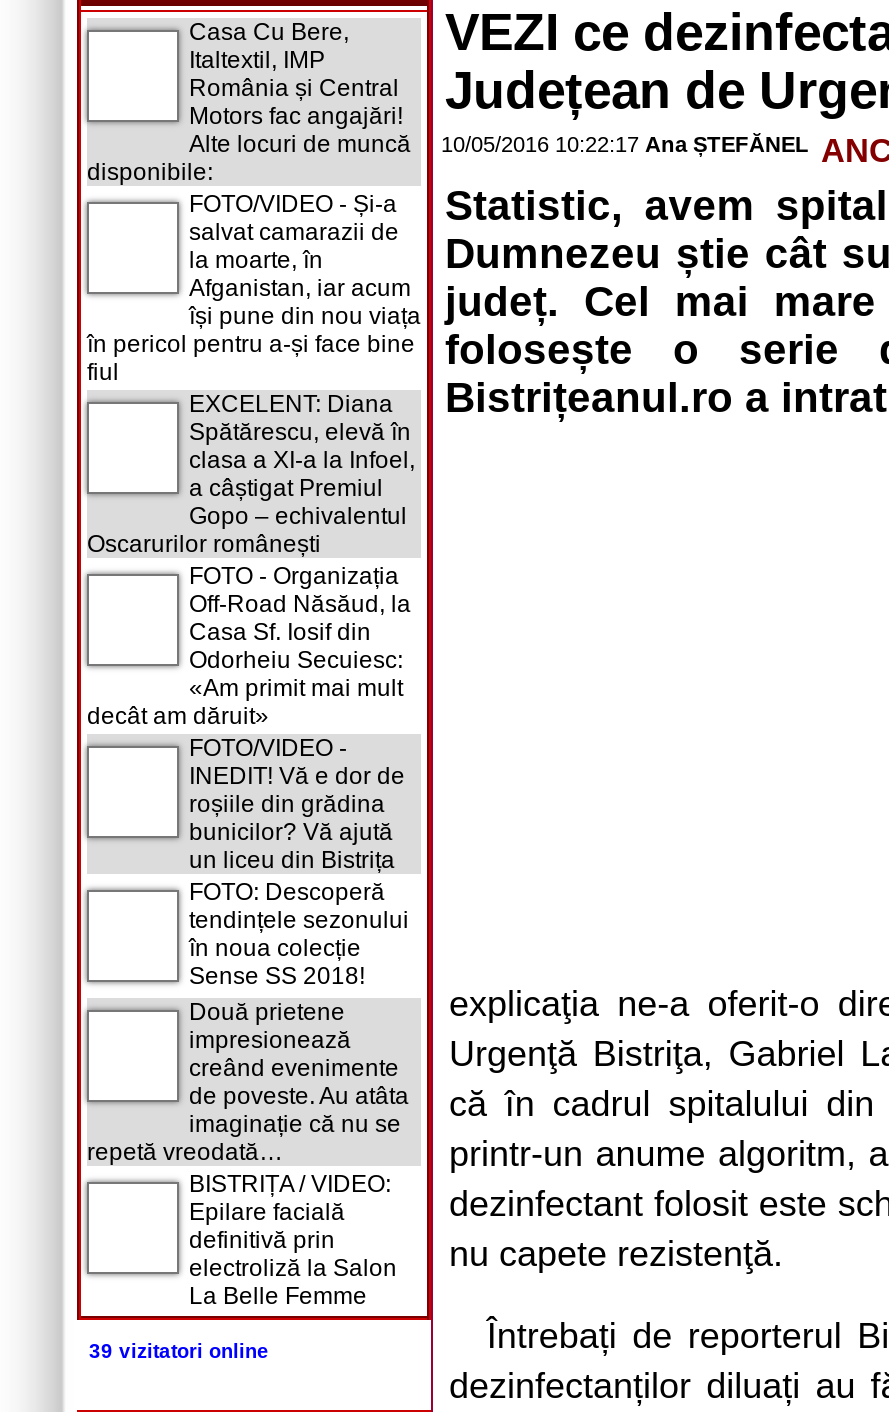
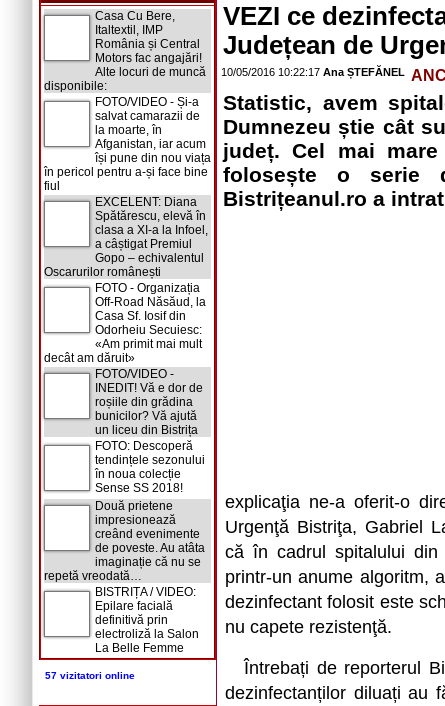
- 39 vizitatori online
+ 57 vizitatori online
